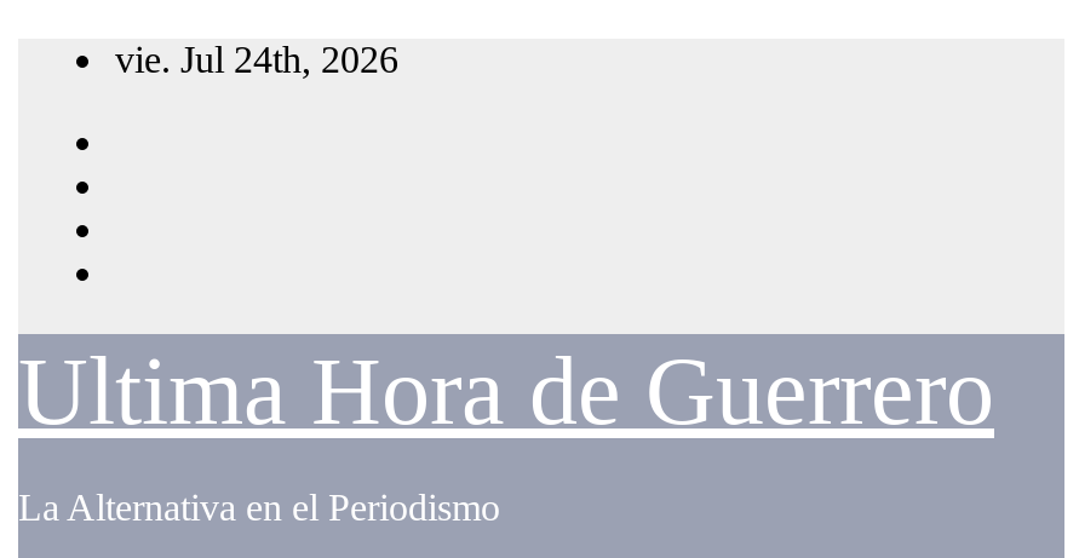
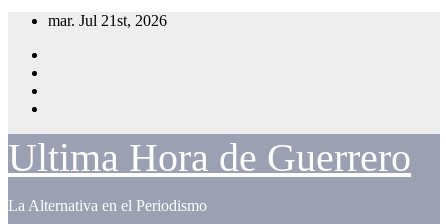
- vie. Jul 24th, 2026
+ mar. Jul 21st, 2026
